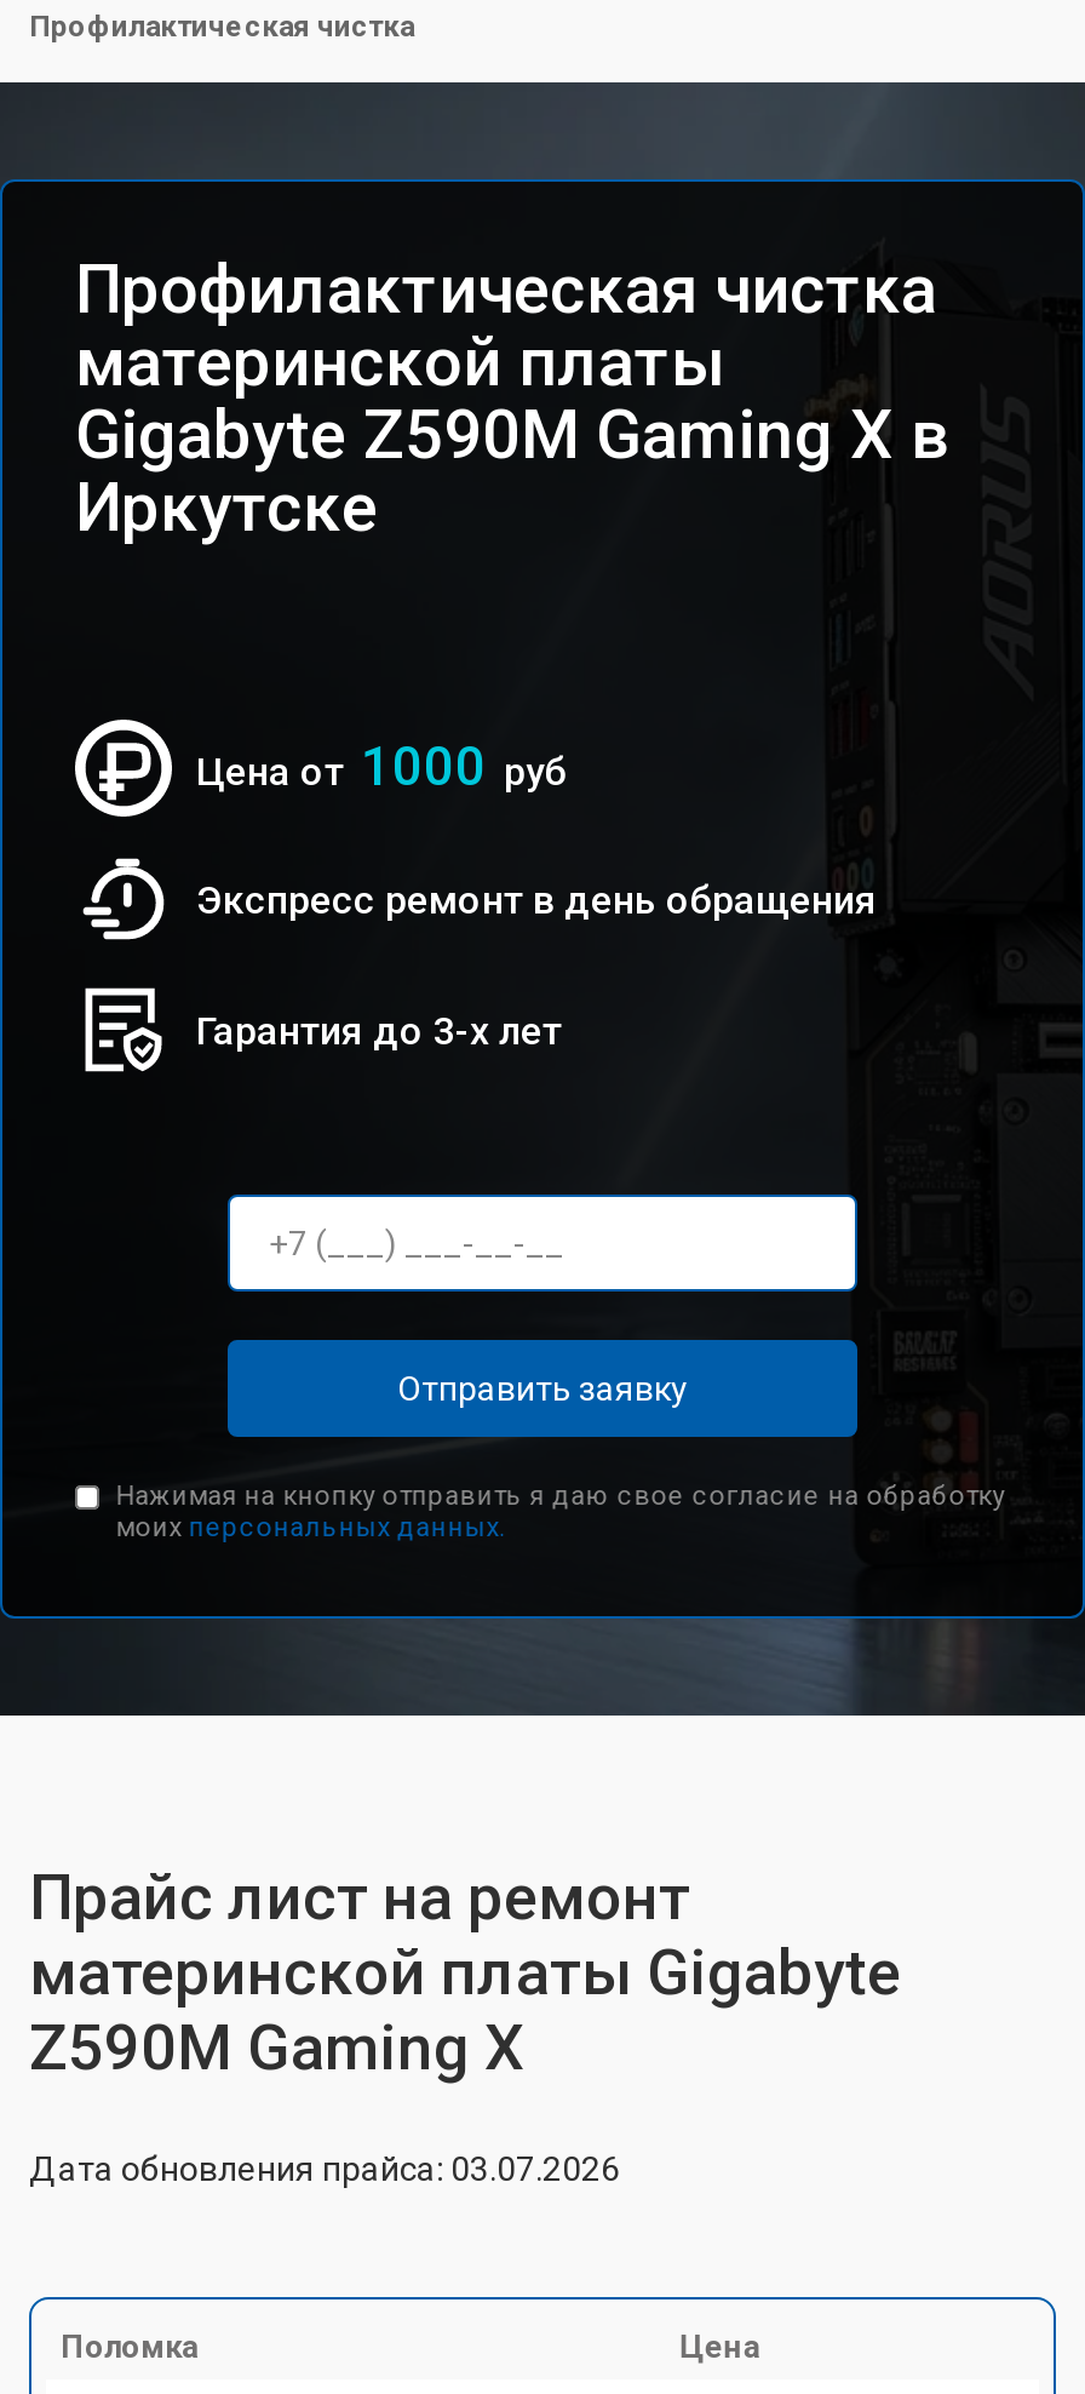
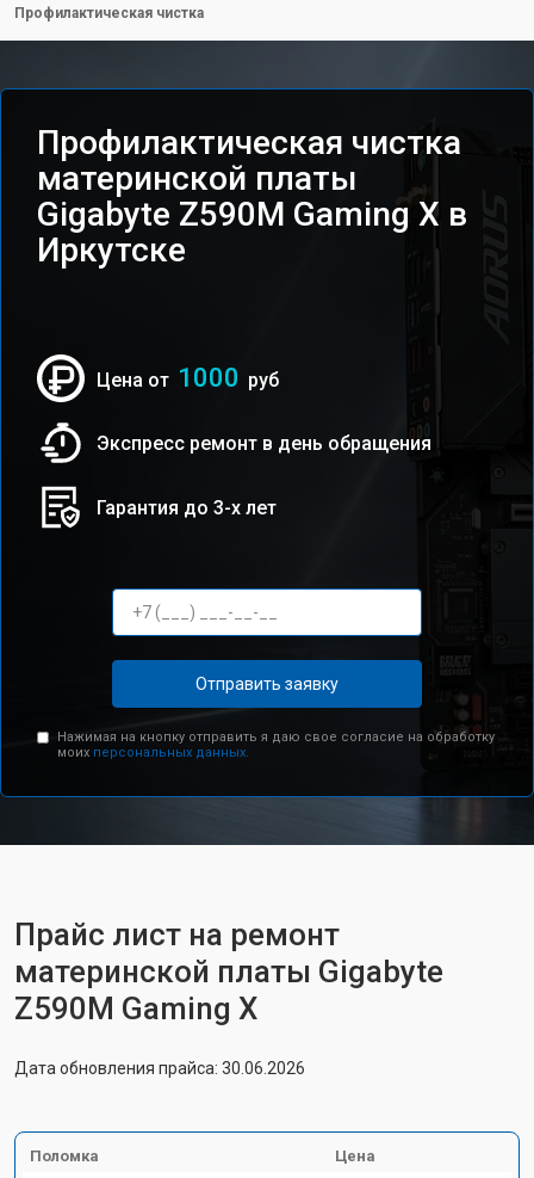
- Дата обновления прайса: 03.07.2026
+ Дата обновления прайса: 30.06.2026
